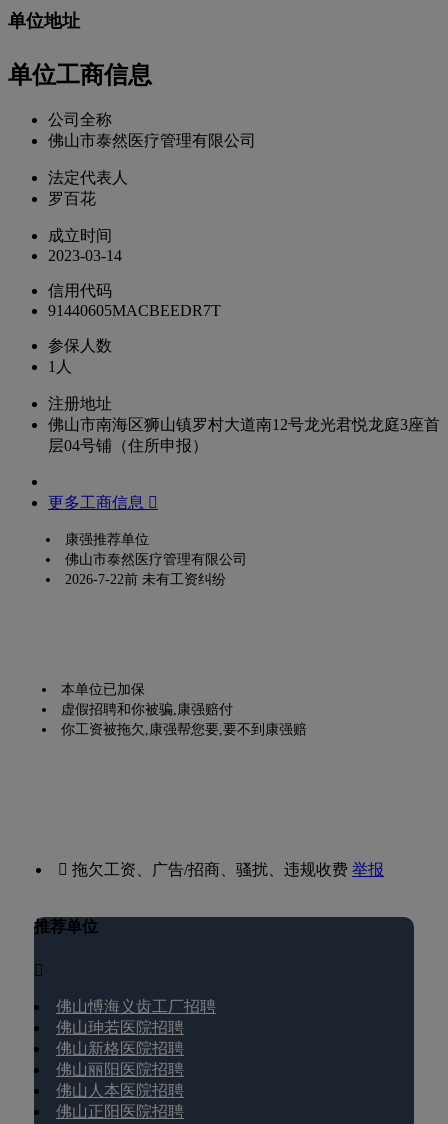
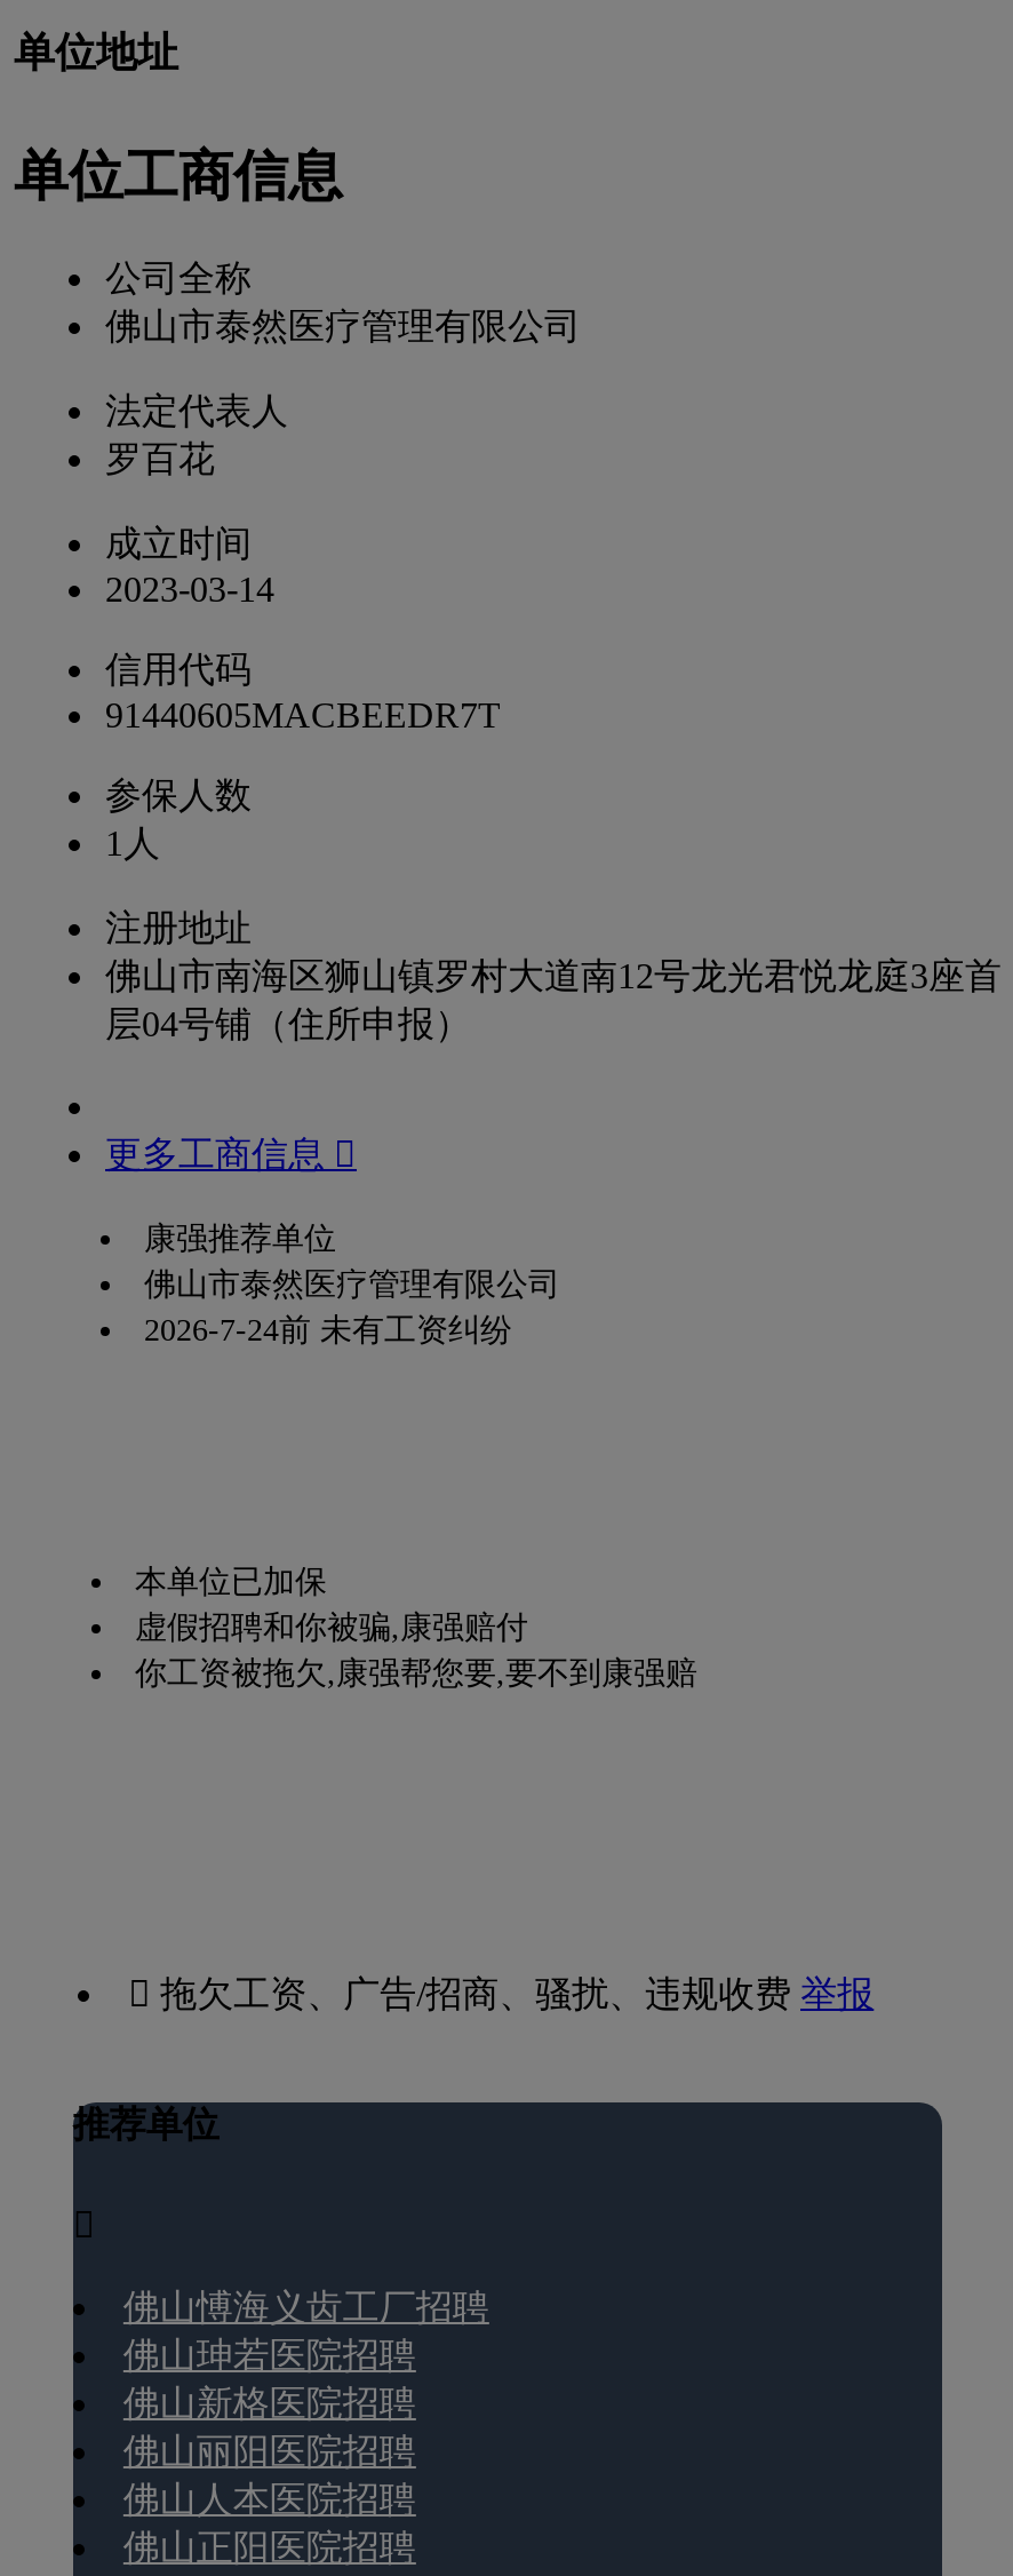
- 2026-7-22前 未有工资纠纷
+ 2026-7-24前 未有工资纠纷
